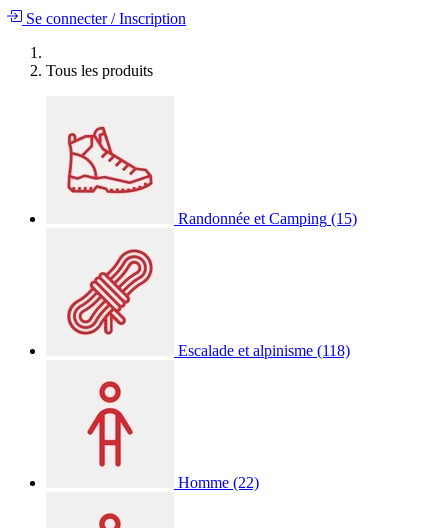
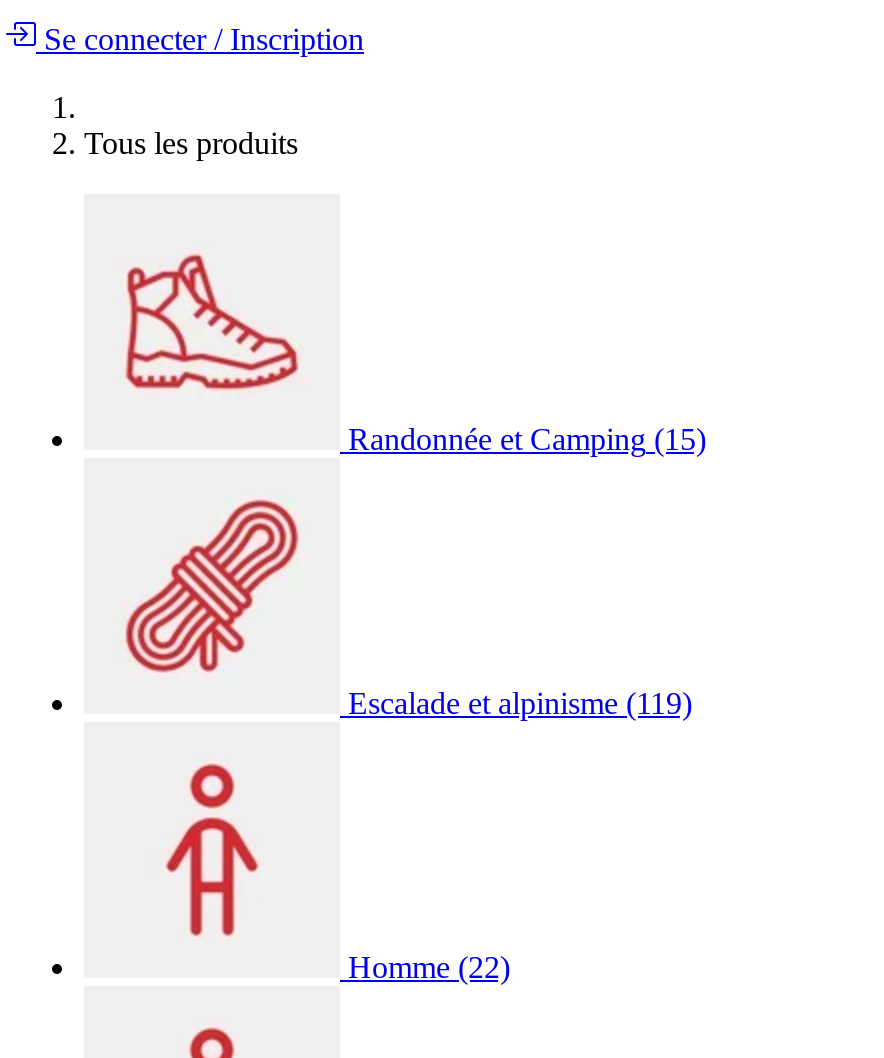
- Escalade et alpinisme (118)
+ Escalade et alpinisme (119)
